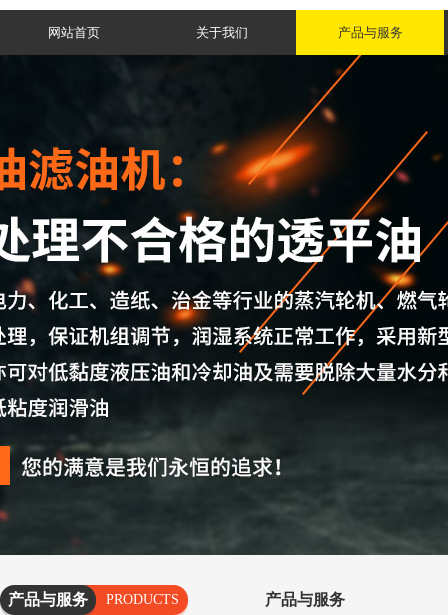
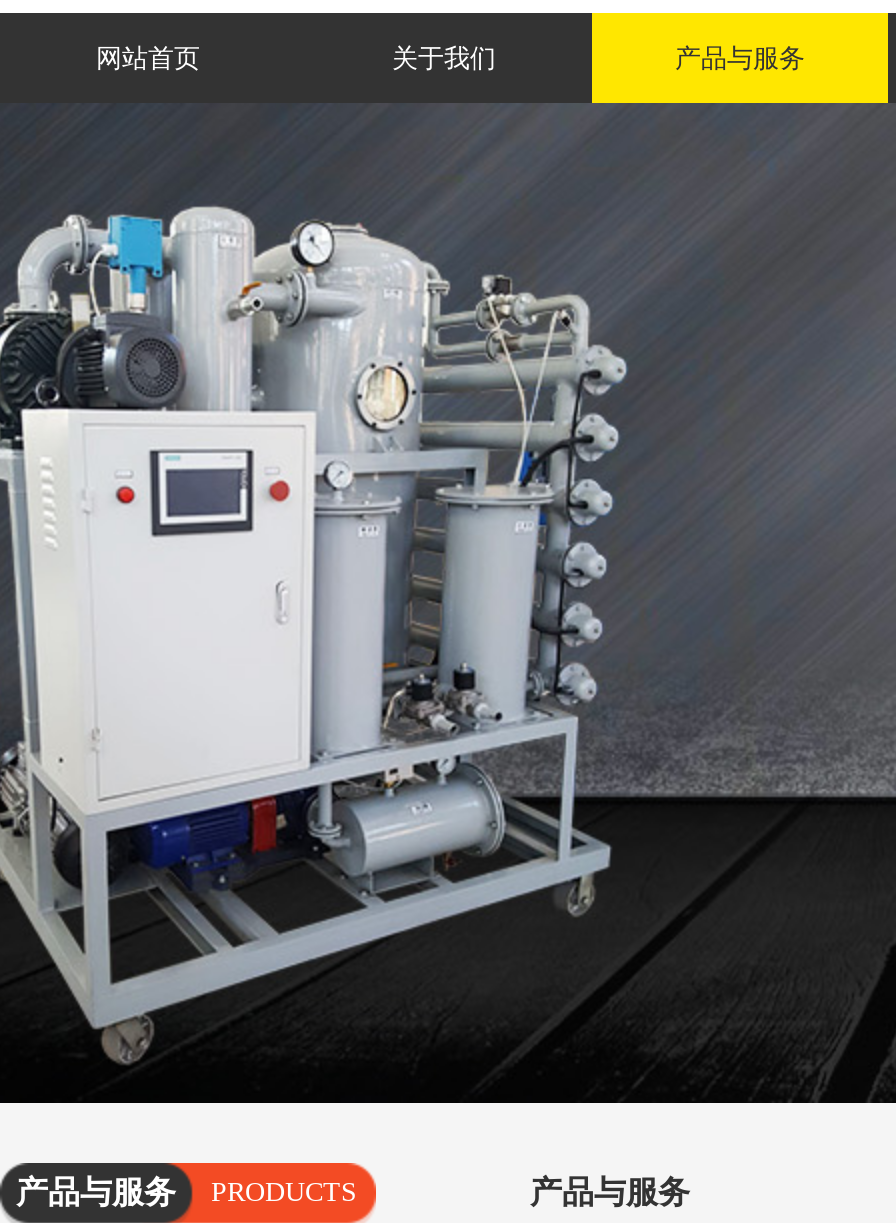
- [image]
+ [image]
